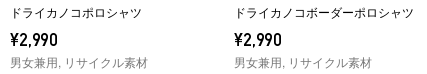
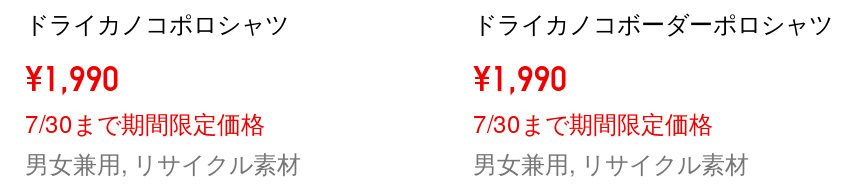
- ¥2,990
+ ¥1,990
+ 7/30まで期間限定価格

- ¥2,990
+ ¥1,990
+ 7/30まで期間限定価格
